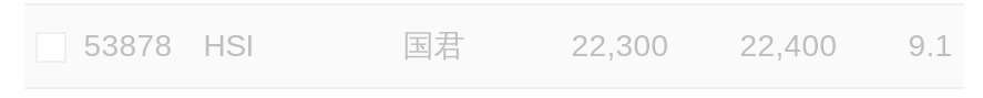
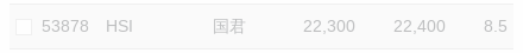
- 22,300 22,400 9.1
+ 22,300 22,400 8.5
